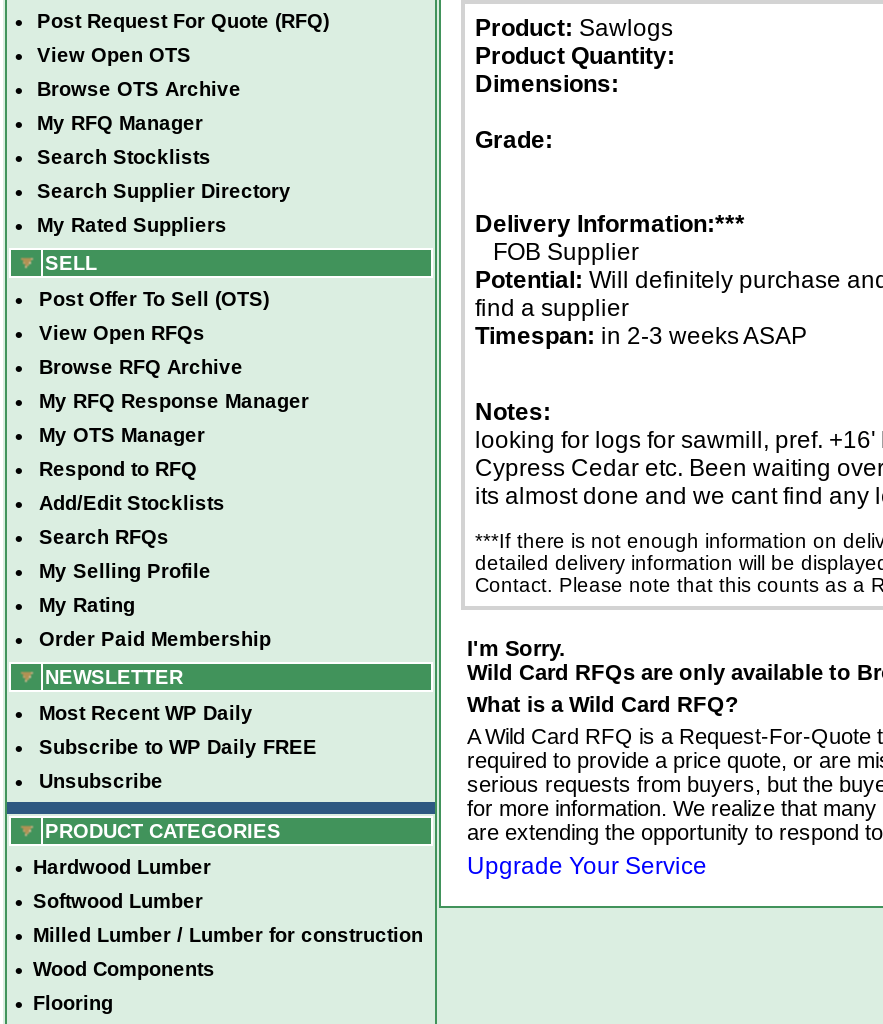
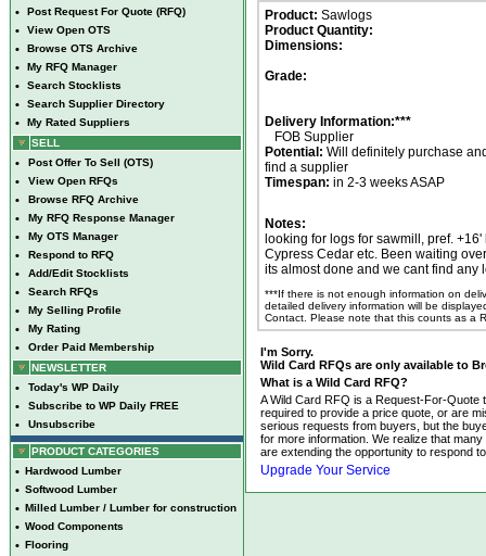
- Most Recent WP Daily
+ Today's WP Daily
